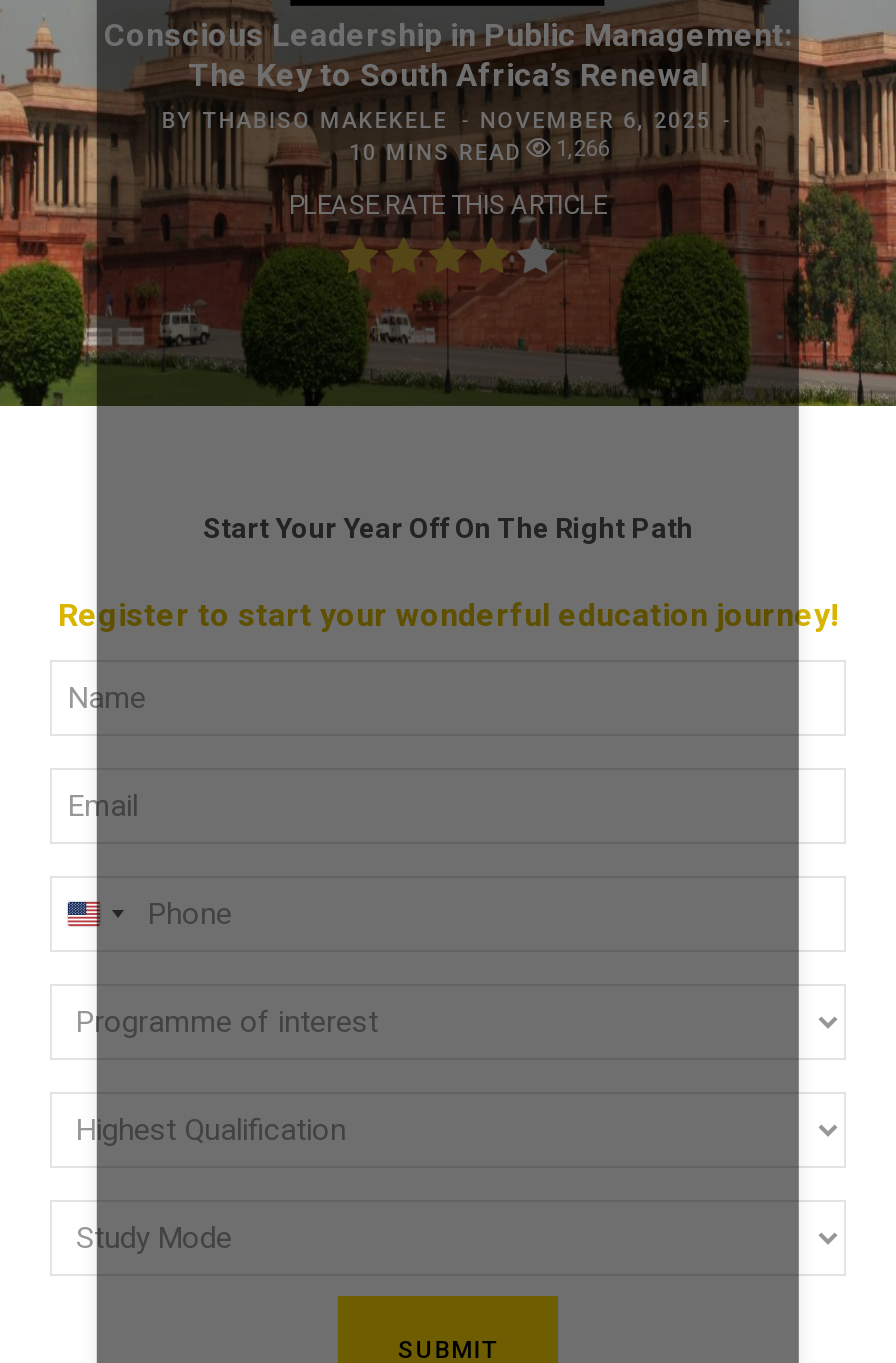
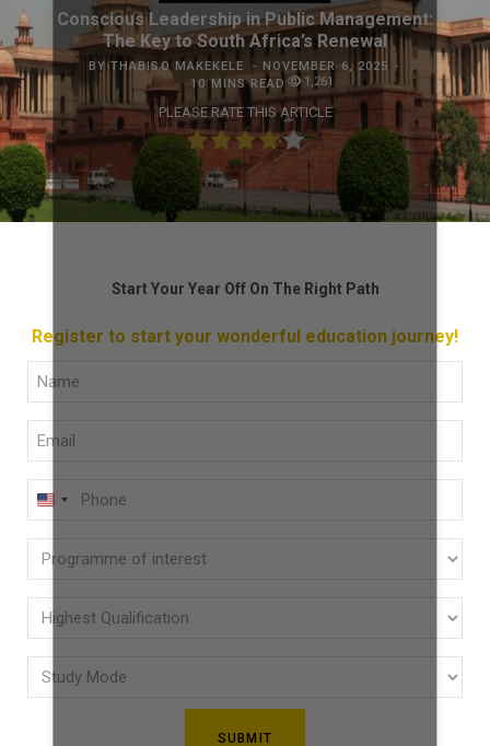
- 10 MINS READ 1,266
+ 10 MINS READ 1,261
